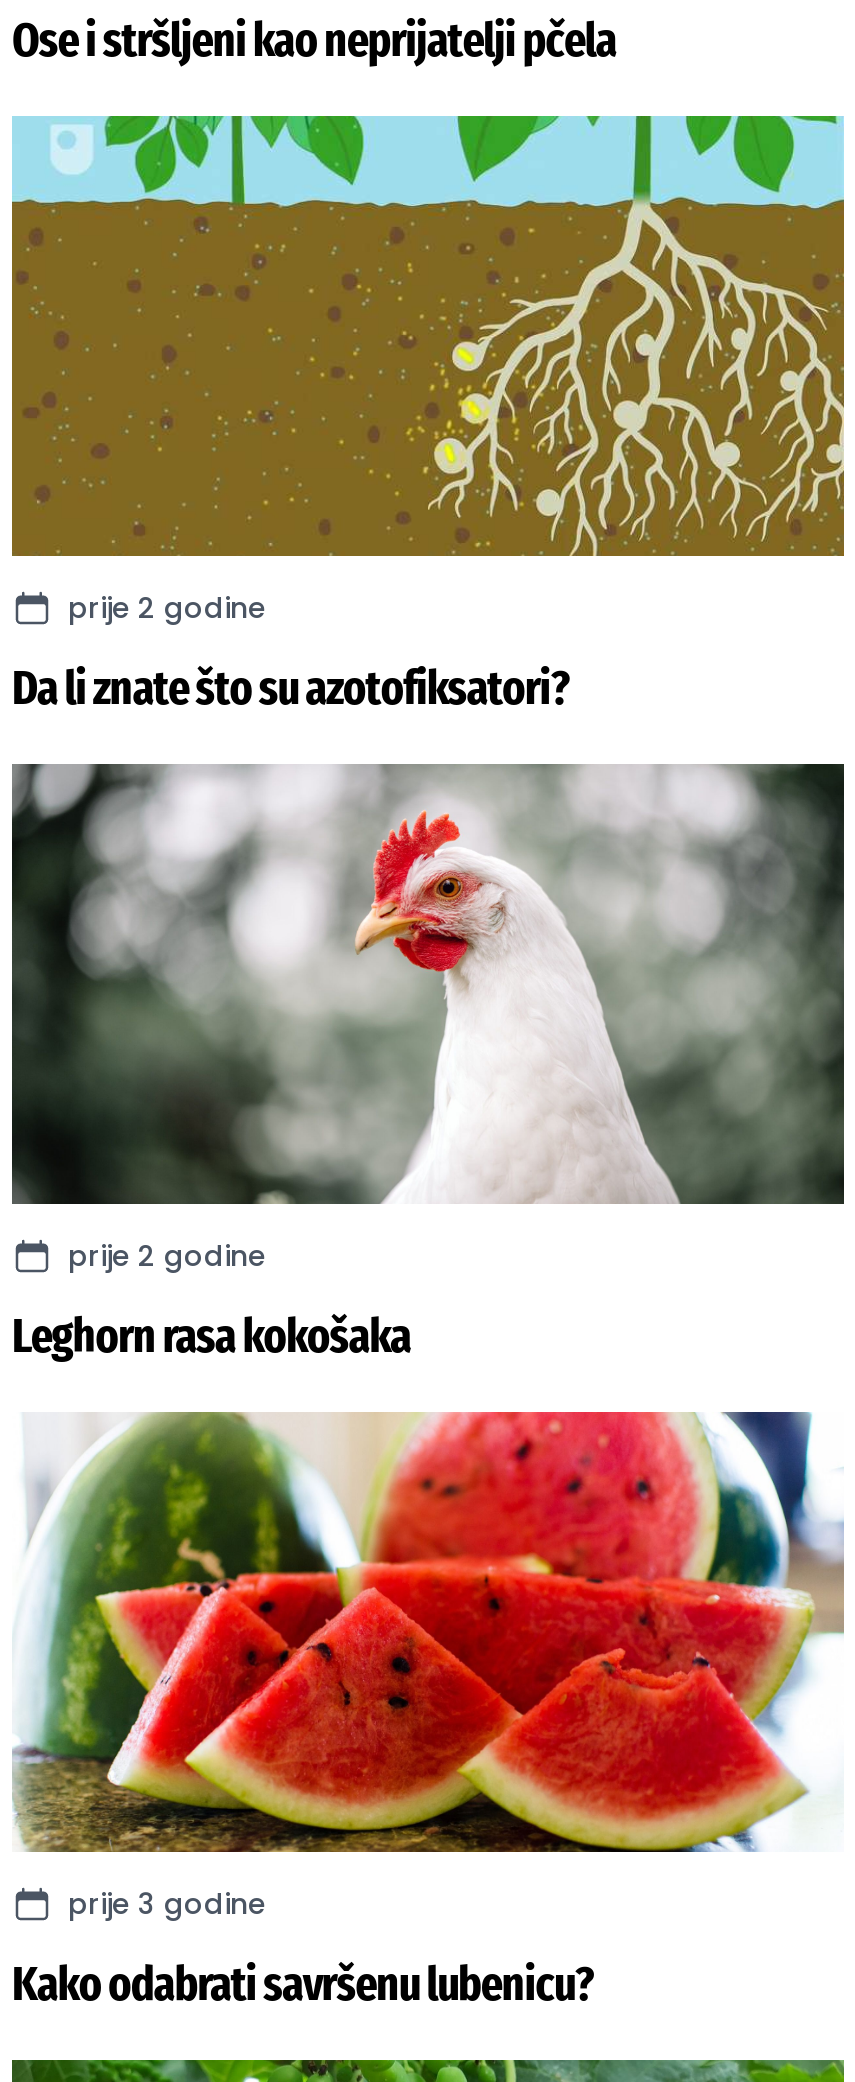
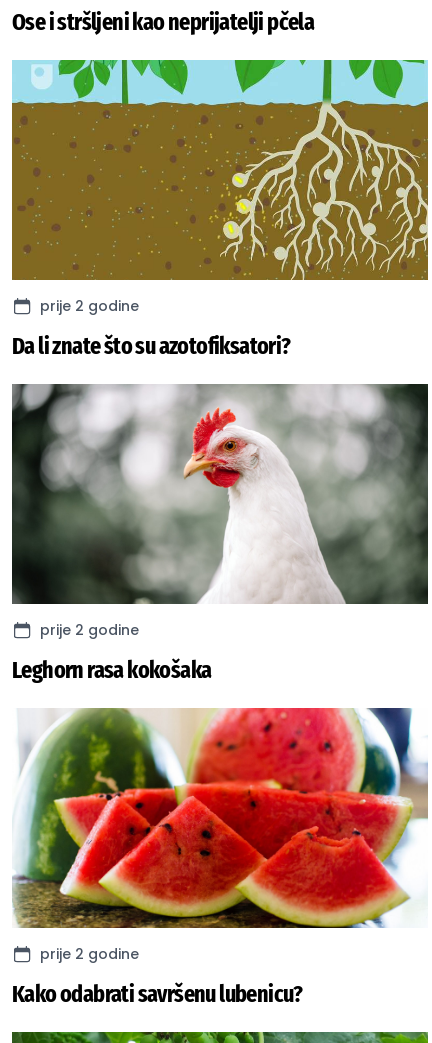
- prije 3 godine
+ prije 2 godine
